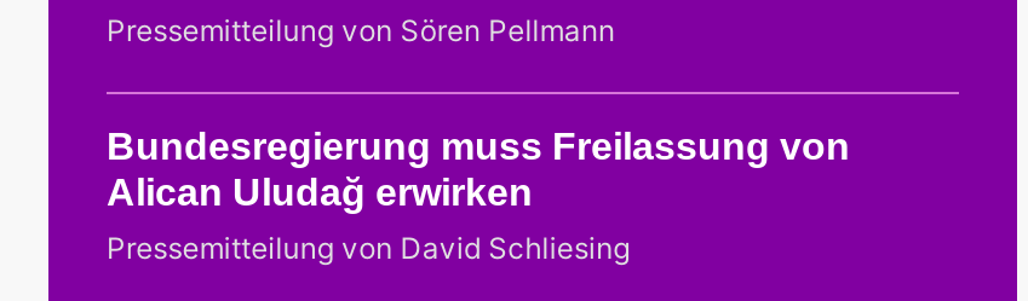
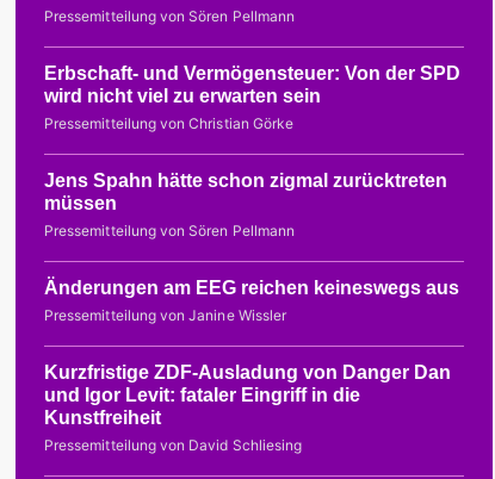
- Bundesregierung muss Freilassung von
- Alican Uludağ erwirken
+ Erbschaft- und Vermögensteuer: Von der SPD
+ wird nicht viel zu erwarten sein
+ Pressemitteilung von Christian Görke
+ Jens Spahn hätte schon zigmal zurücktreten
+ müssen
+ Pressemitteilung von Sören Pellmann
+ Änderungen am EEG reichen keineswegs aus
+ Pressemitteilung von Janine Wissler
+ Kurzfristige ZDF-Ausladung von Danger Dan
+ und Igor Levit: fataler Eingriff in die
+ Kunstfreiheit
